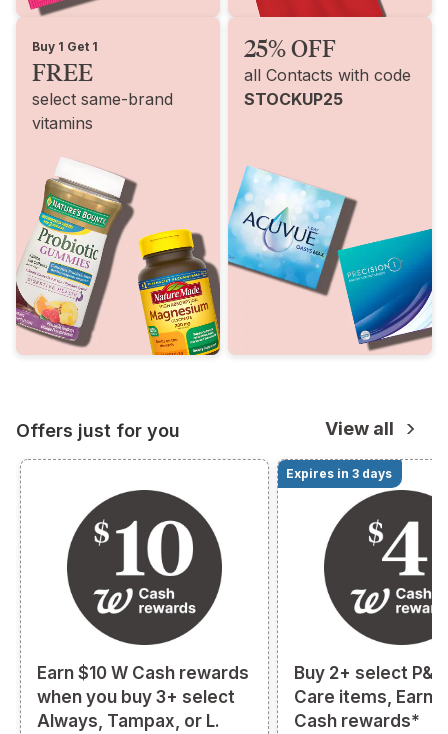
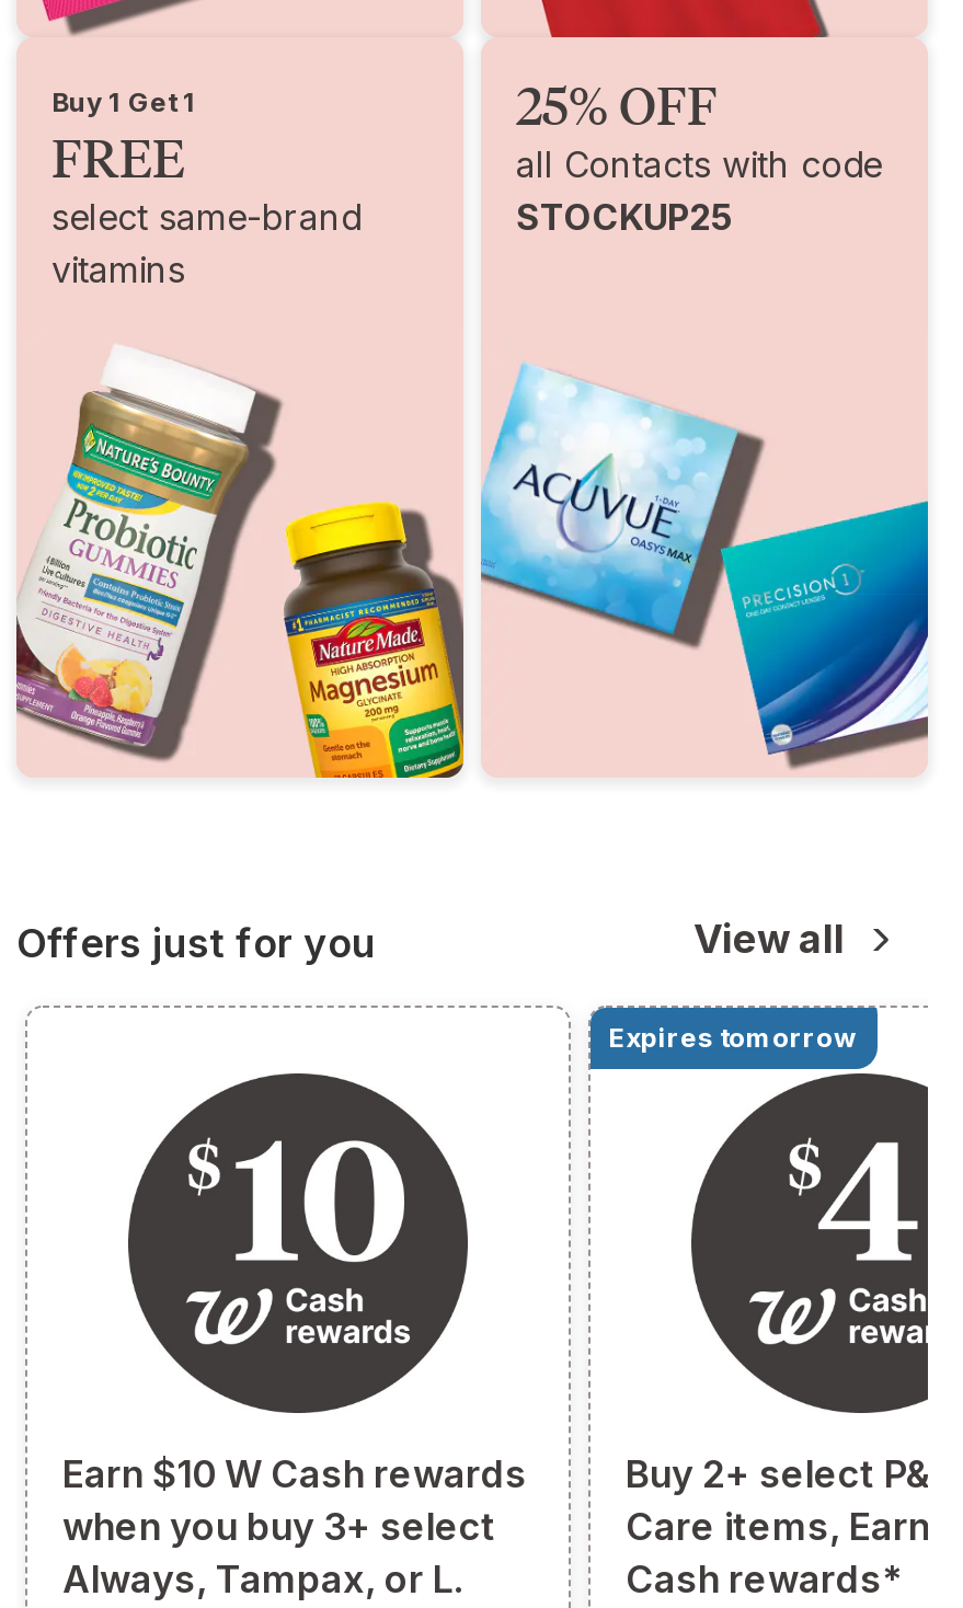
- Expires in 3 days
+ Expires tomorrow
